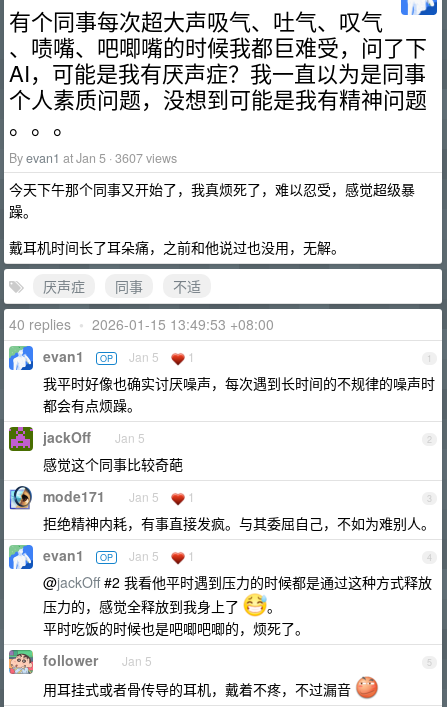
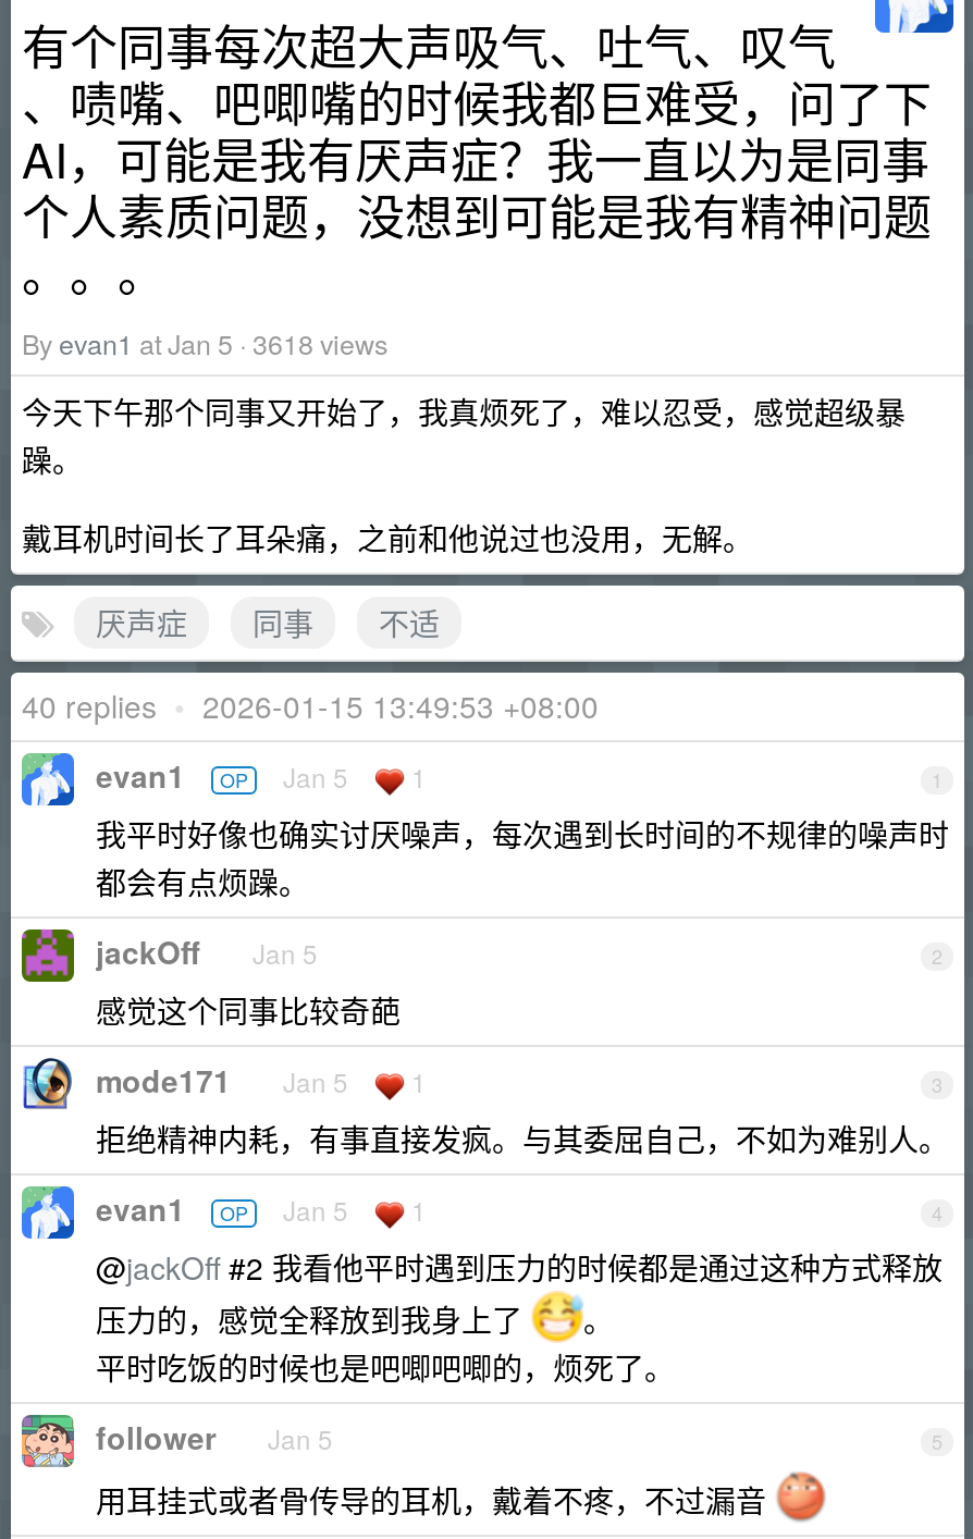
- By evan1 at Jan 5 · 3607 views
+ By evan1 at Jan 5 · 3618 views
